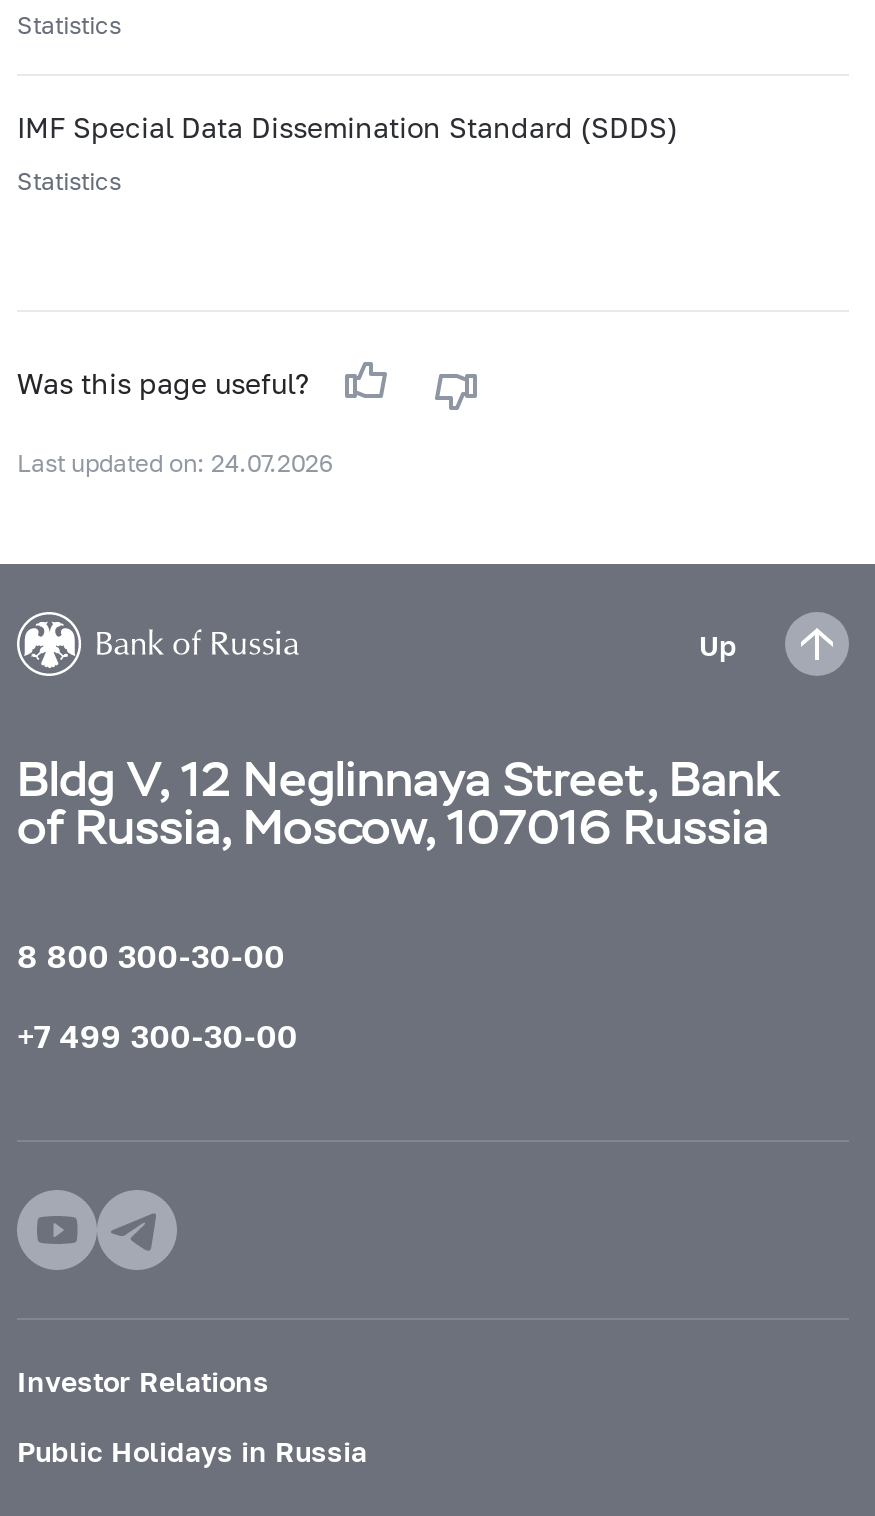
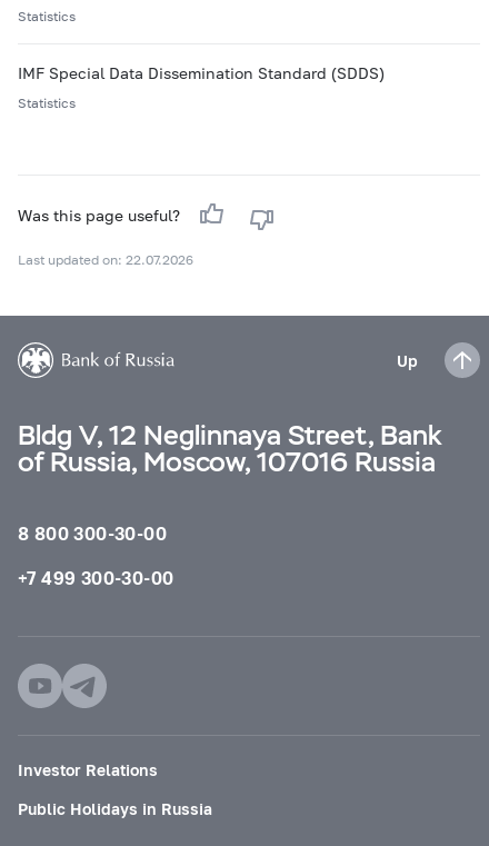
- Last updated on: 24.07.2026
+ Last updated on: 22.07.2026
